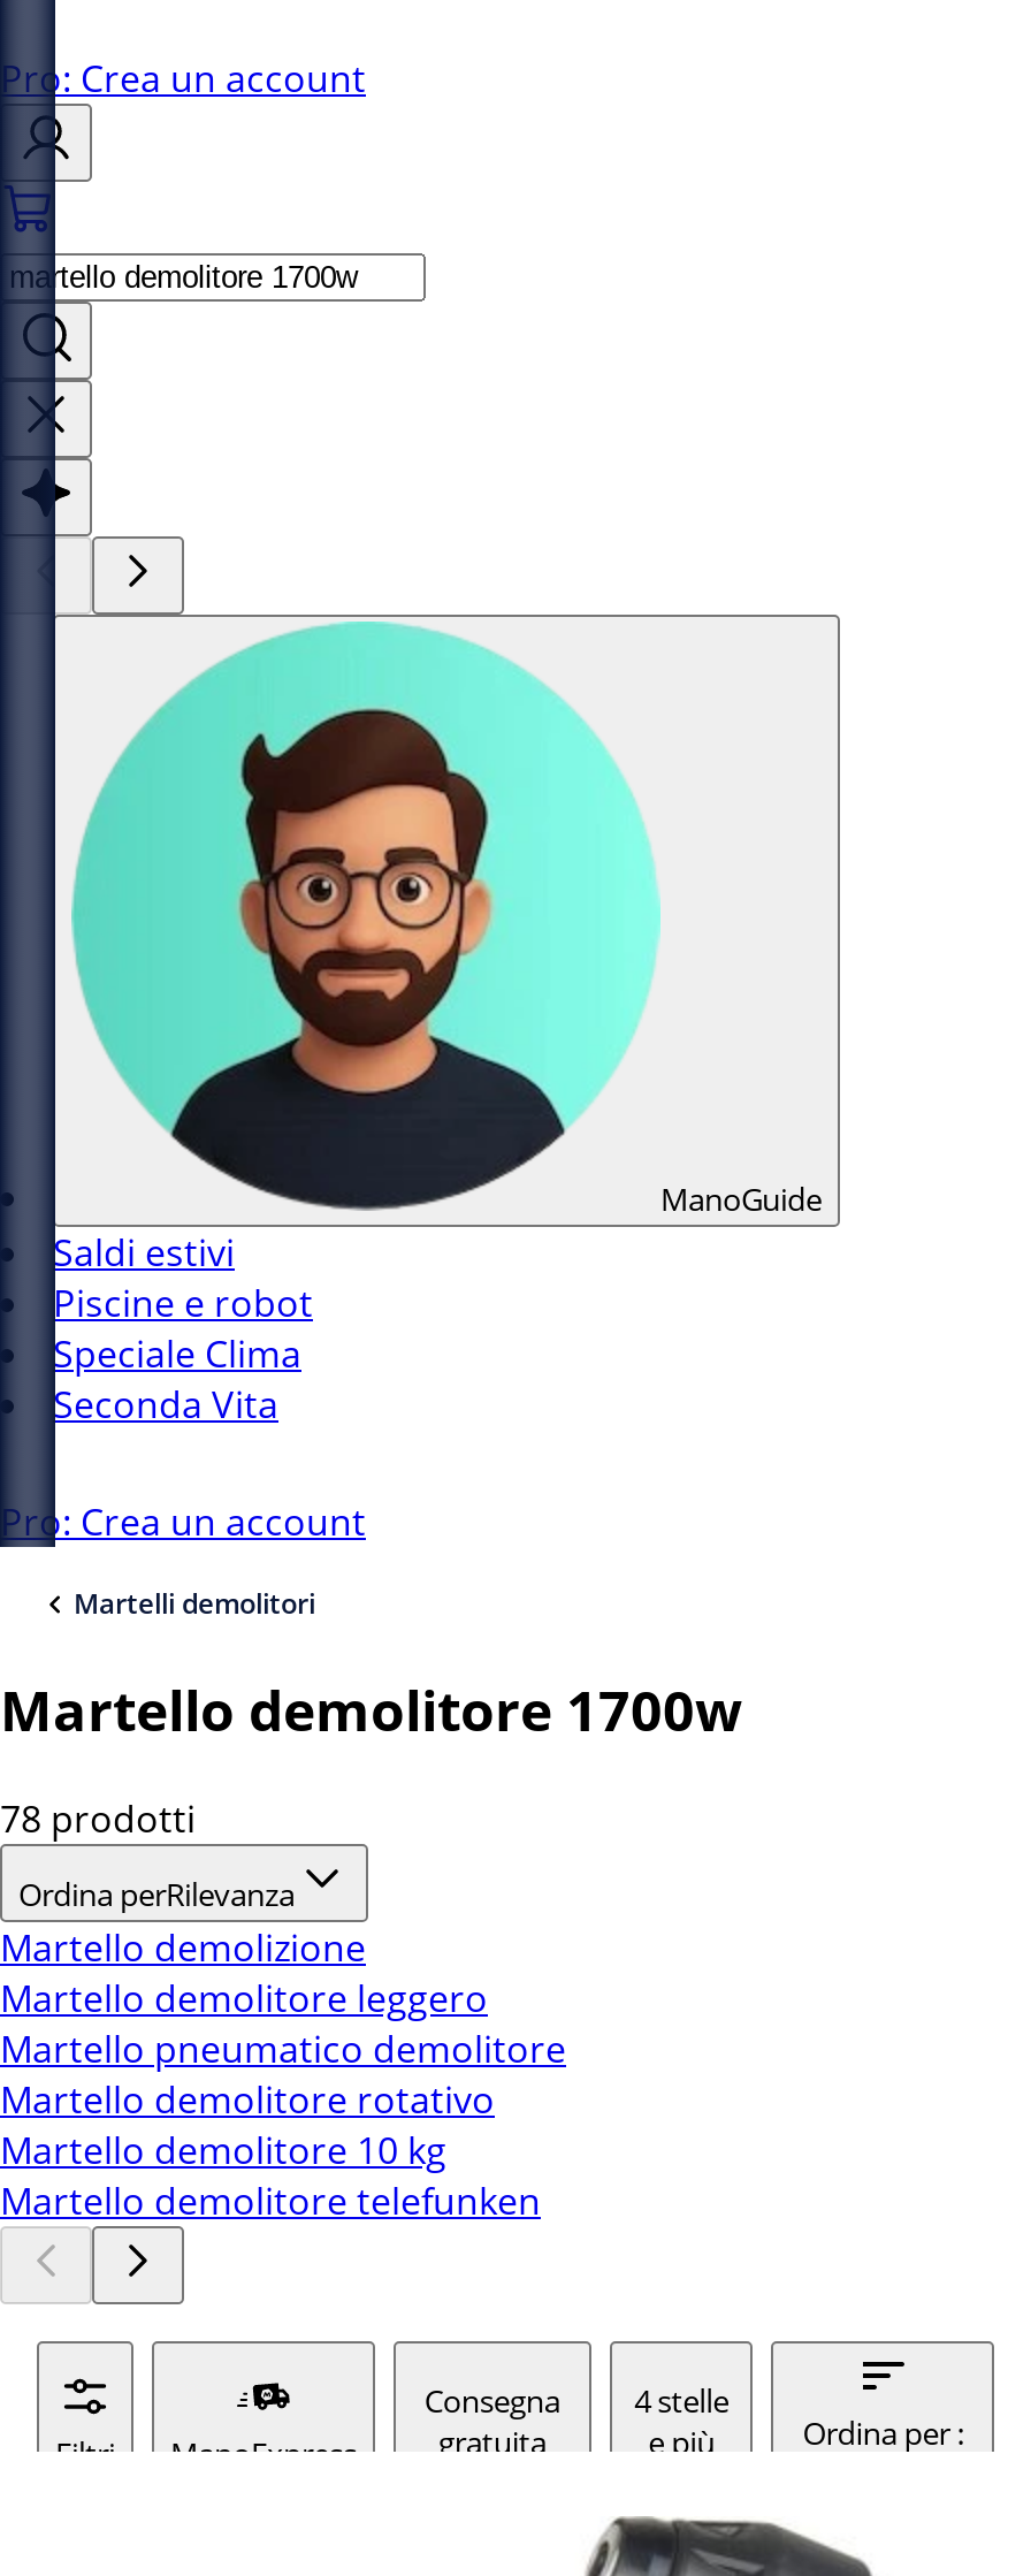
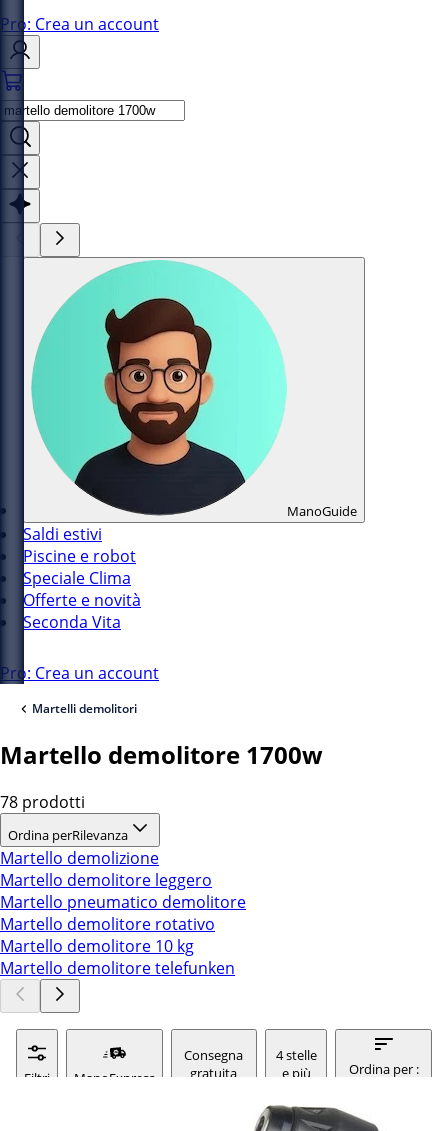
+ Offerte e novità
